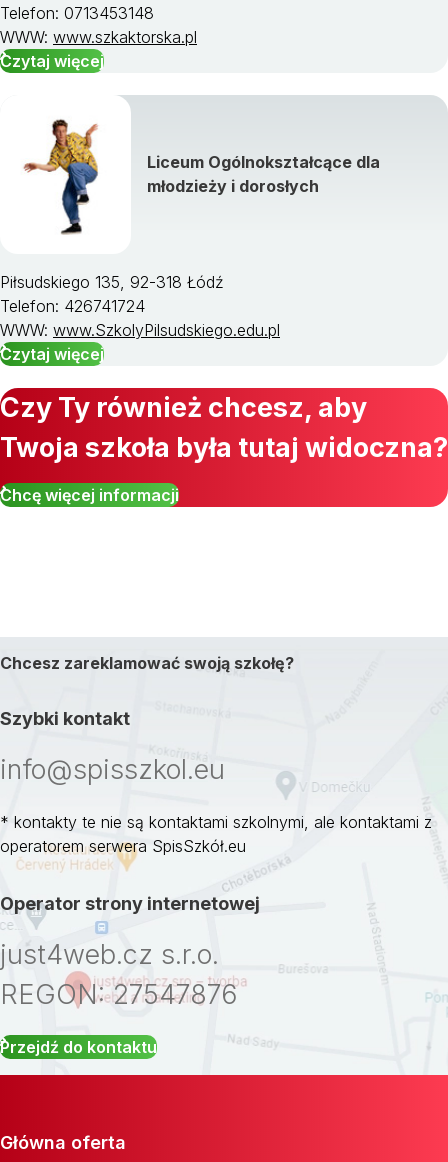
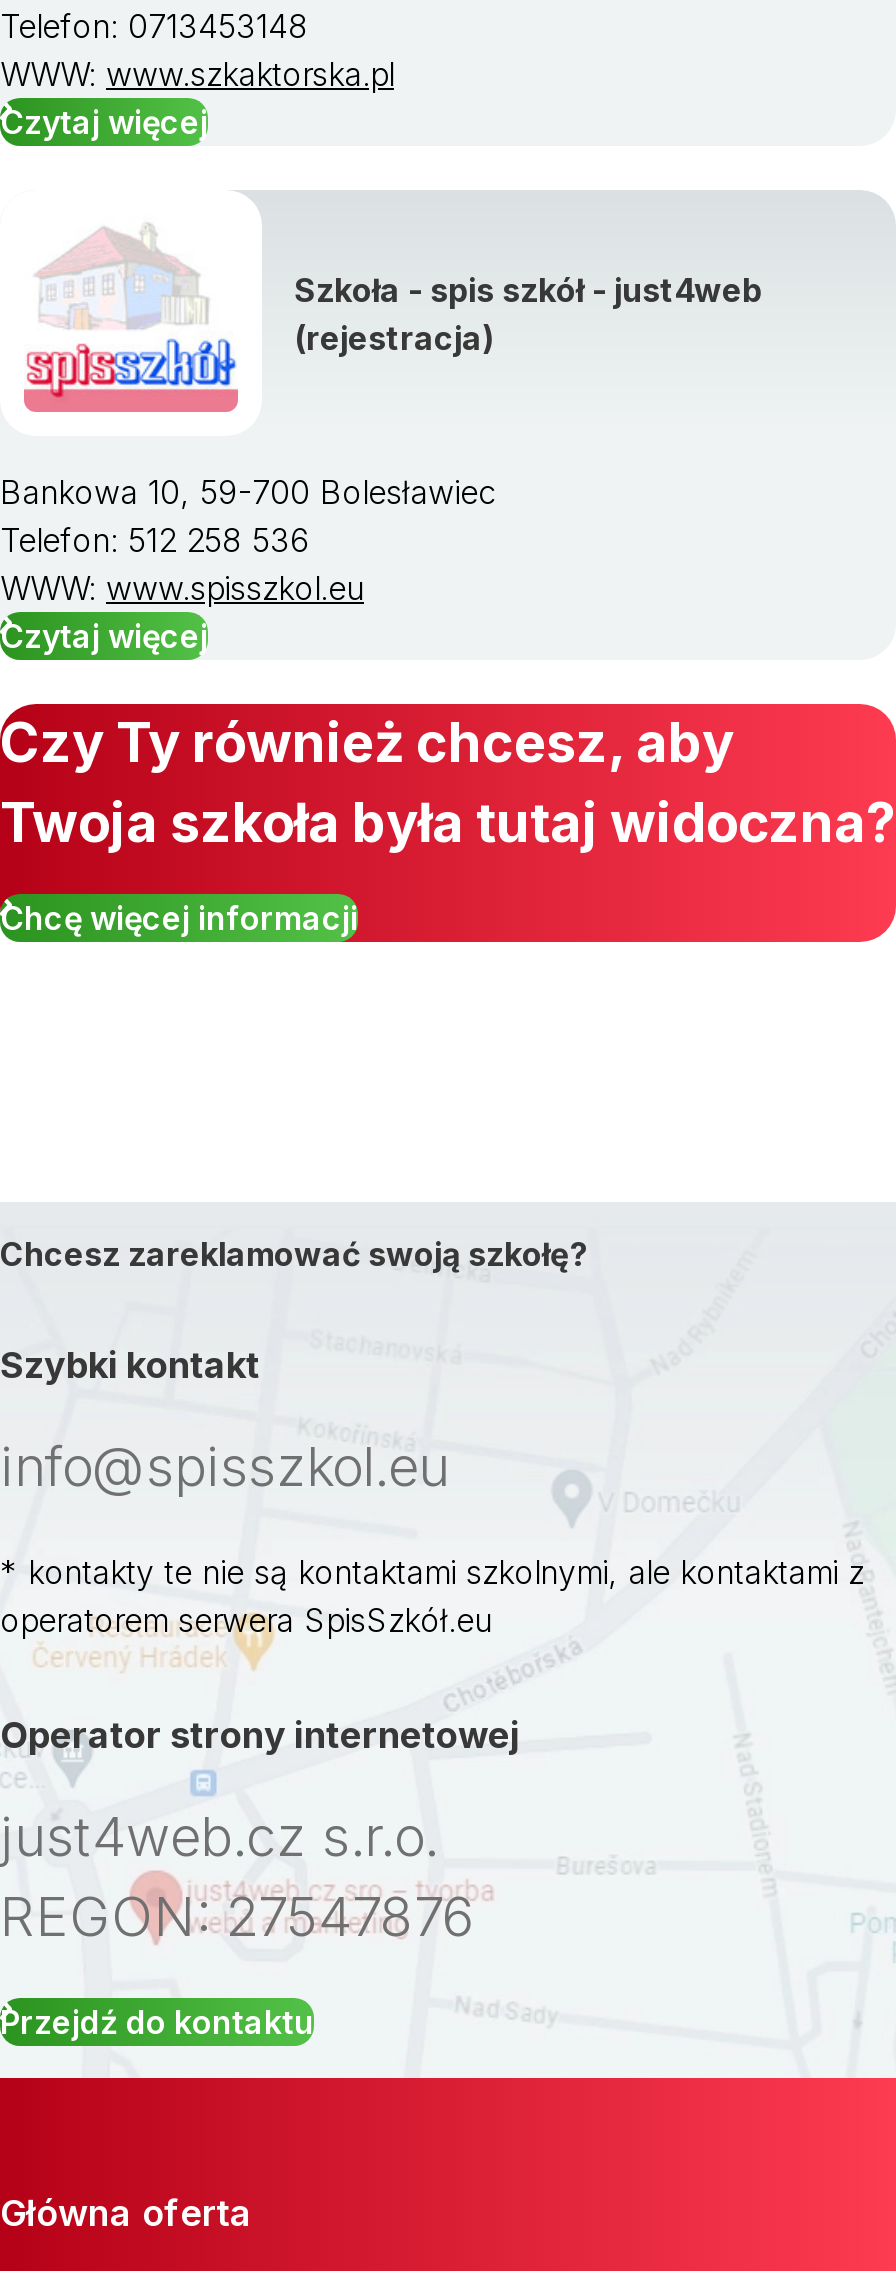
- [image]
+ [image]

- Liceum Ogólnokształcące dla
- młodzieży i dorosłych
+ Szkoła - spis szkół - just4web
+ (rejestracja)

- Piłsudskiego 135, 92-318 Łódź
- Telefon: 426741724
- WWW: www.SzkolyPilsudskiego.edu.pl
+ Bankowa 10, 59-700 Bolesławiec
+ Telefon: 512 258 536
+ WWW: www.spisszkol.eu
